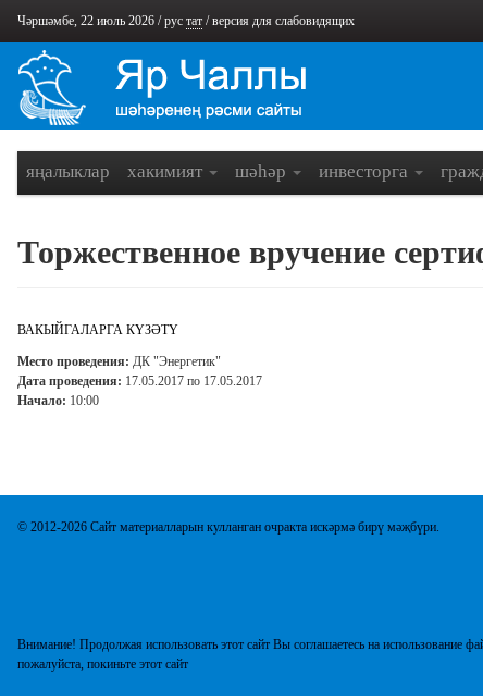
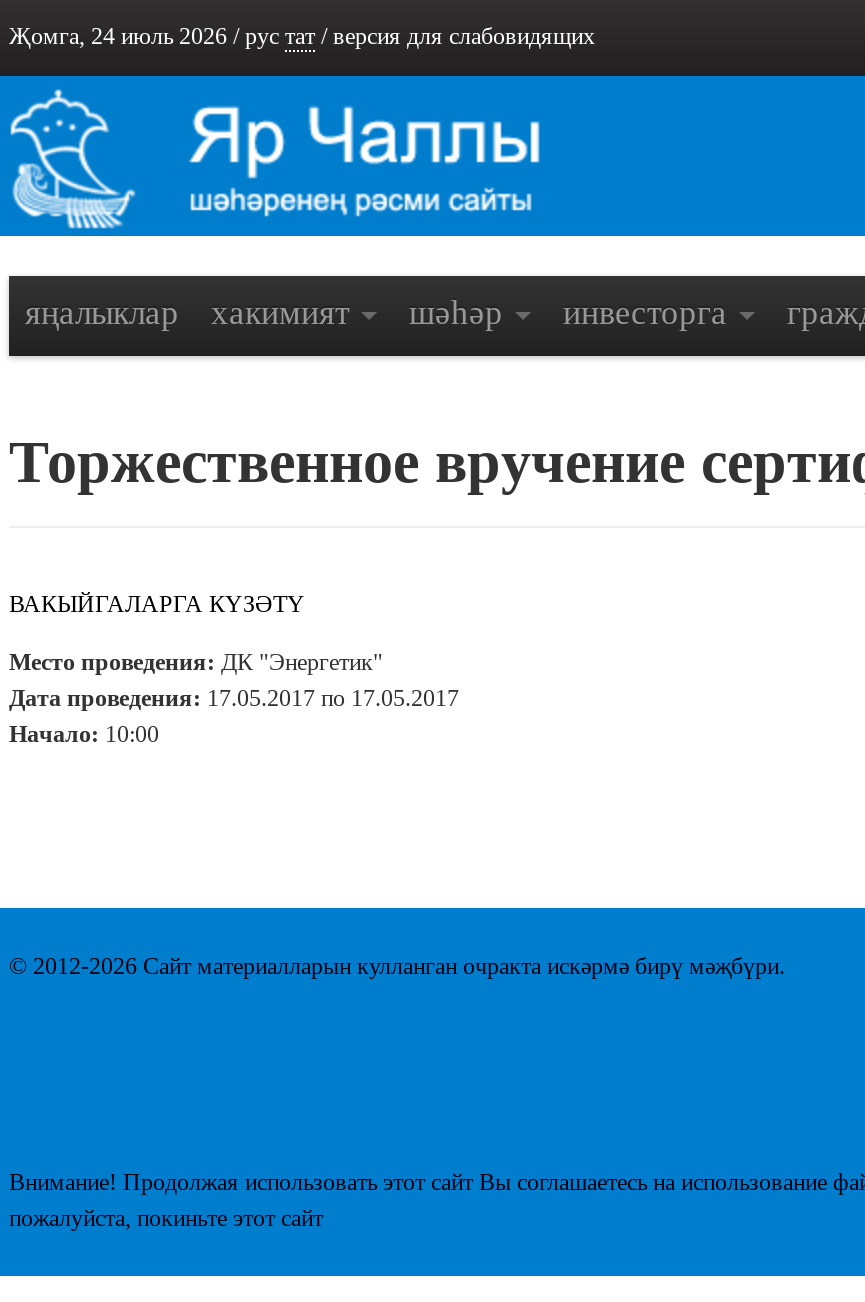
- Чәршәмбе, 22 июль 2026 / рус тат / версия для слабовидящих
+ Җомга, 24 июль 2026 / рус тат / версия для слабовидящих
